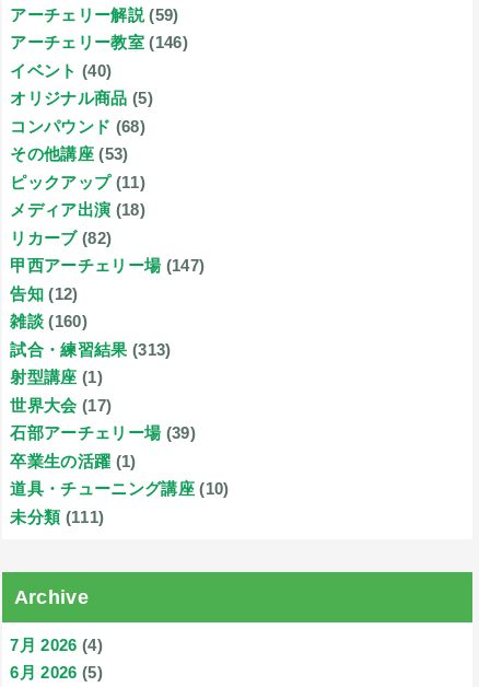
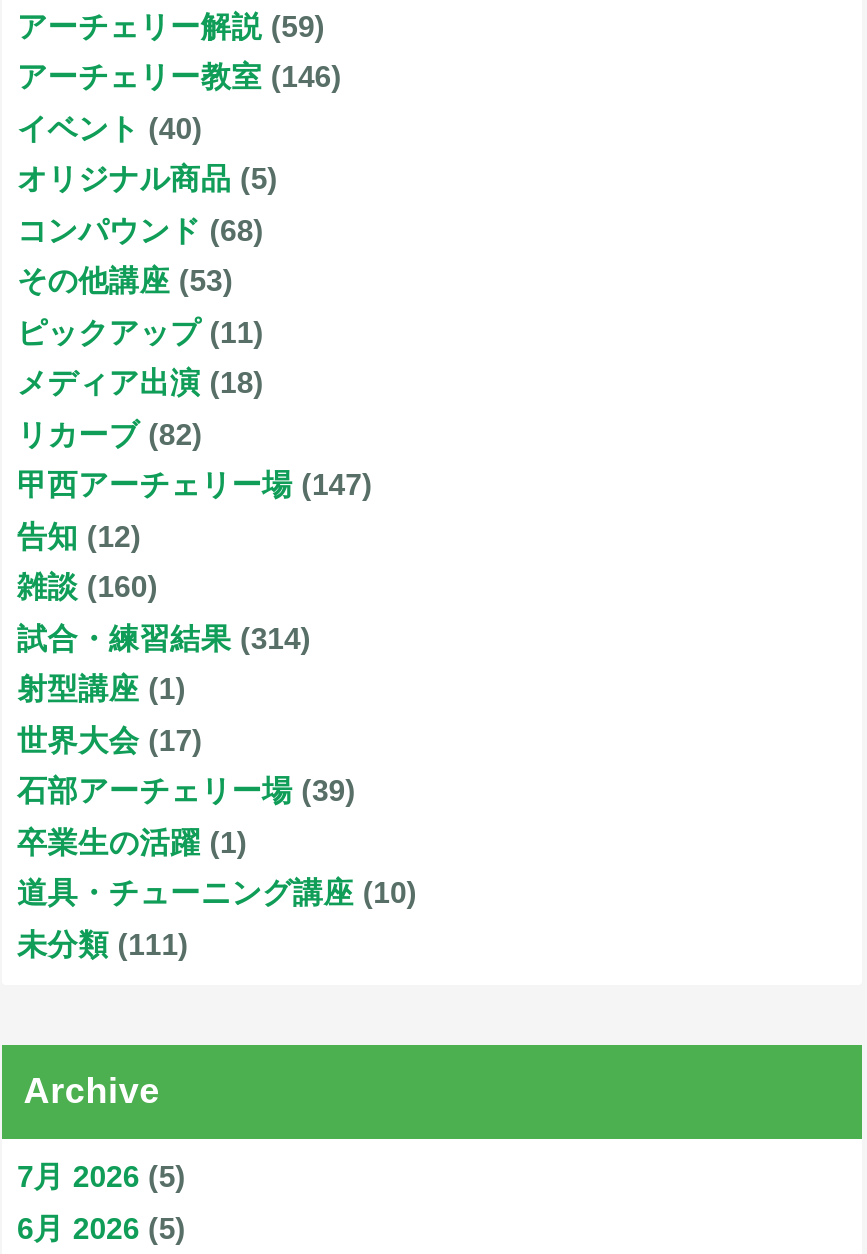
- 試合・練習結果 (313)
+ 試合・練習結果 (314)

- 7月 2026 (4)
+ 7月 2026 (5)
